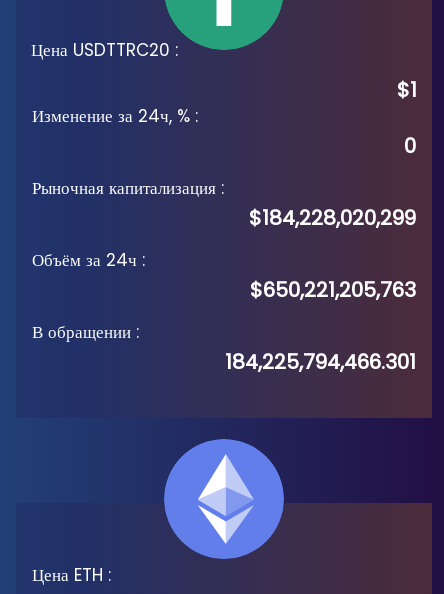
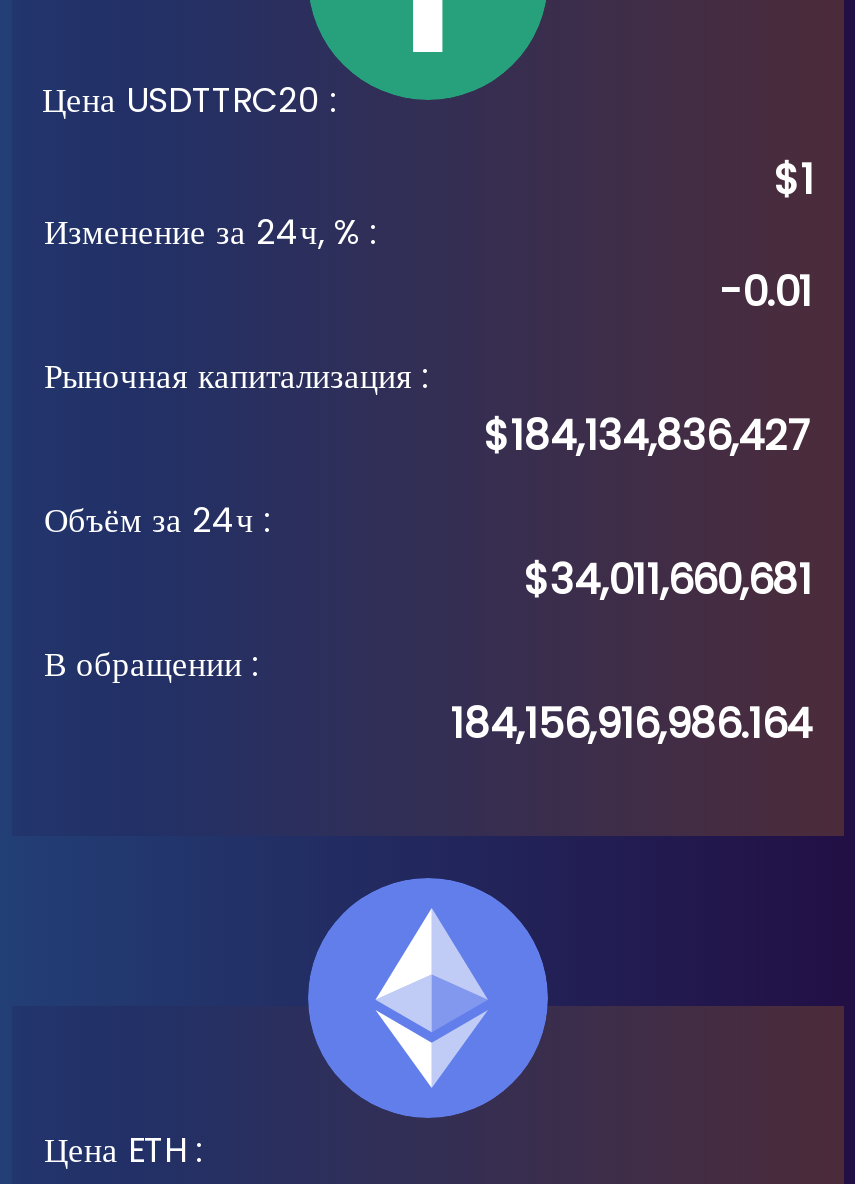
- 0
+ -0.01

- $184,228,020,299
+ $184,134,836,427

- $650,221,205,763
+ $34,011,660,681

- 184,225,794,466.301
+ 184,156,916,986.164
